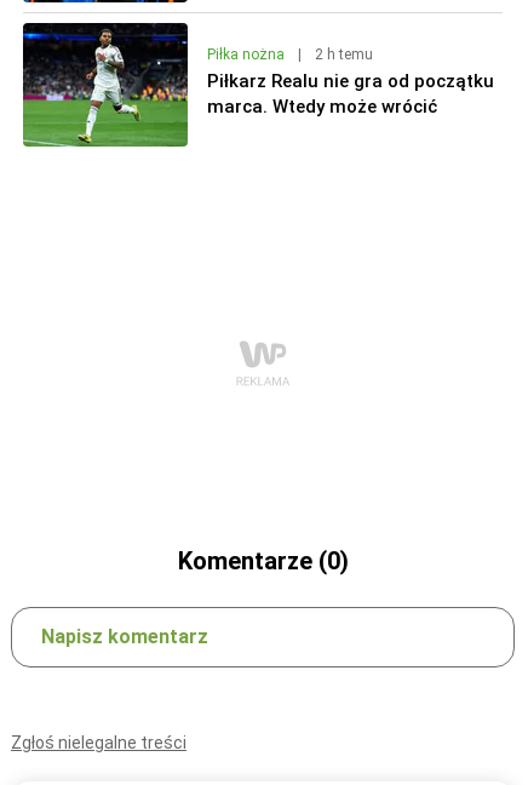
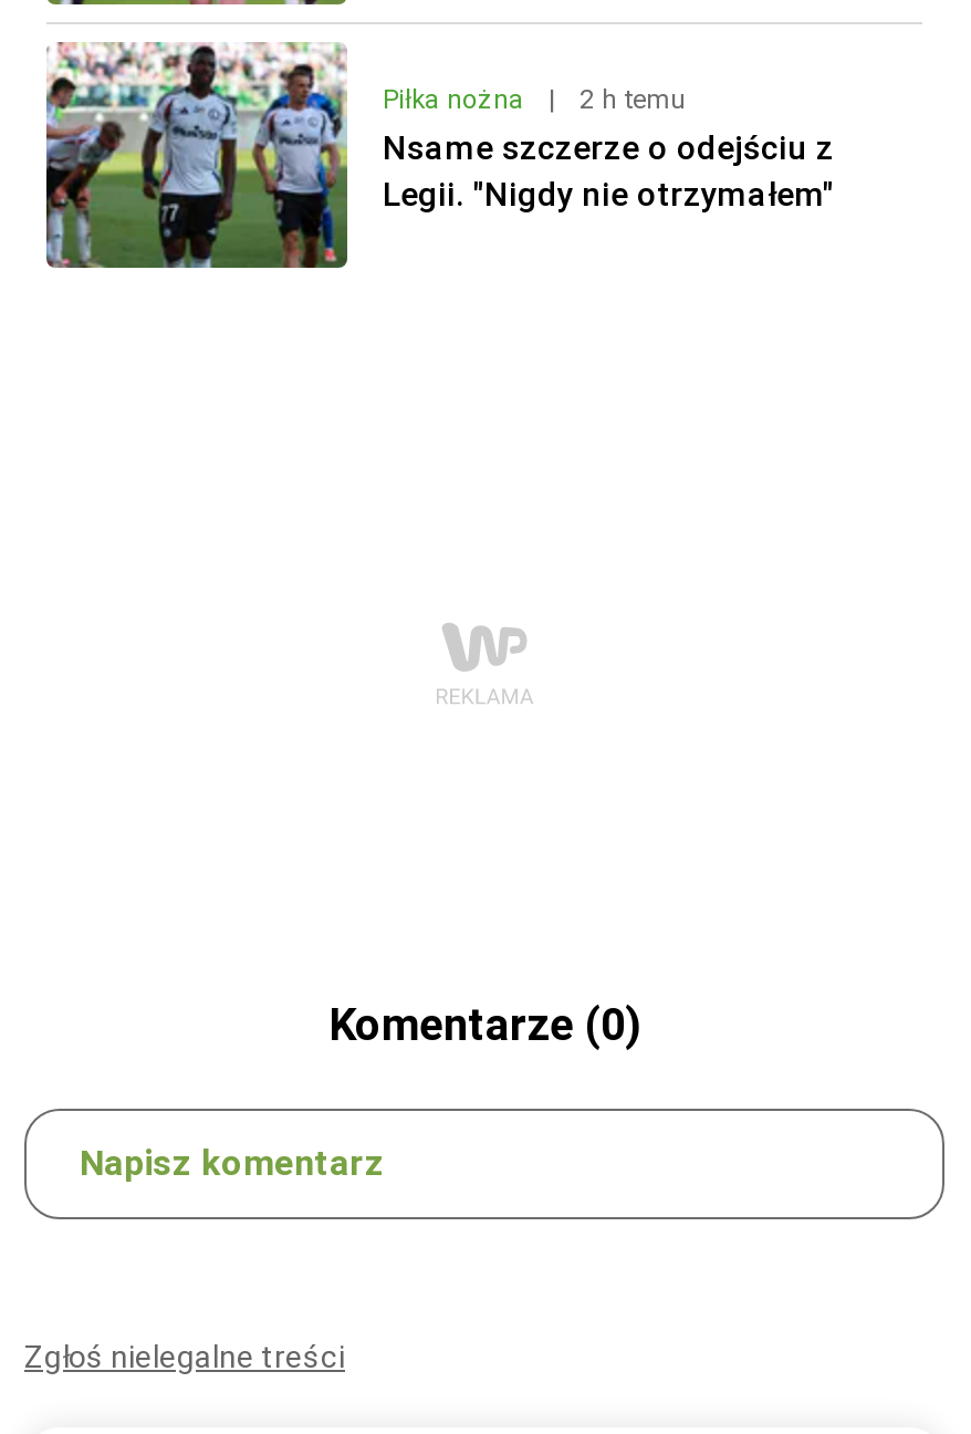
- [image]
- Piłkarz Realu nie gra od początku
- marca. Wtedy może wrócić
+ [image]
+ Nsame szczerze o odejściu z
+ Legii. "Nigdy nie otrzymałem"
